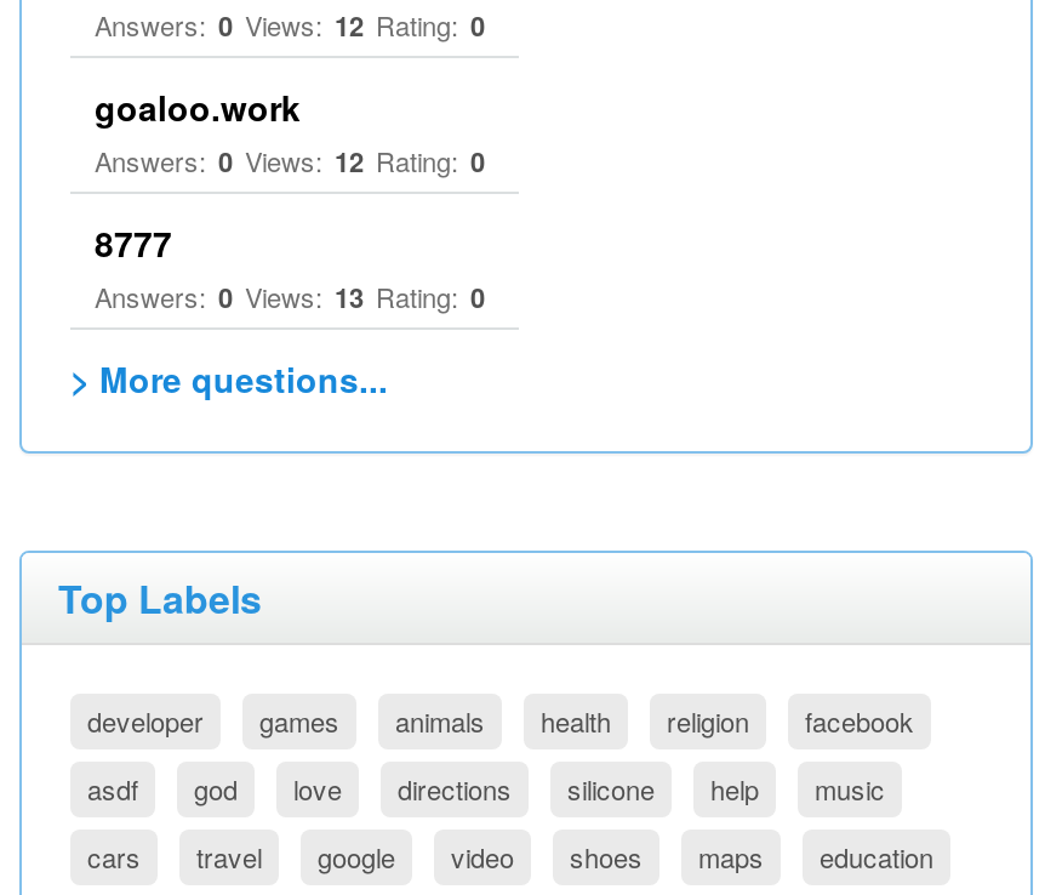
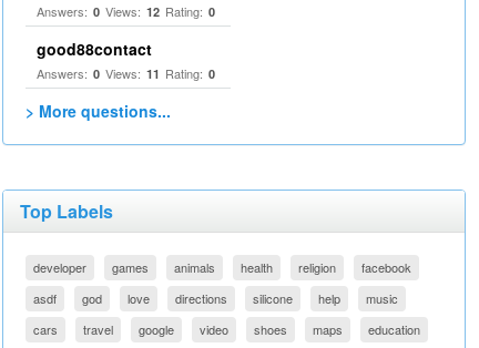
- goaloo.work
- Answers: 0 Views: 12 Rating: 0
- 8777
- Answers: 0 Views: 13 Rating: 0
+ good88contact
+ Answers: 0 Views: 11 Rating: 0
